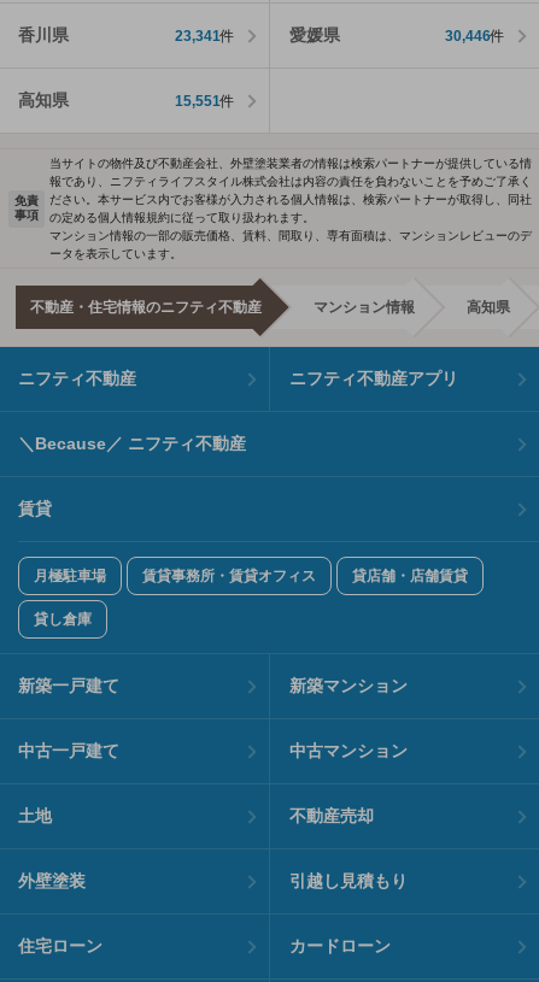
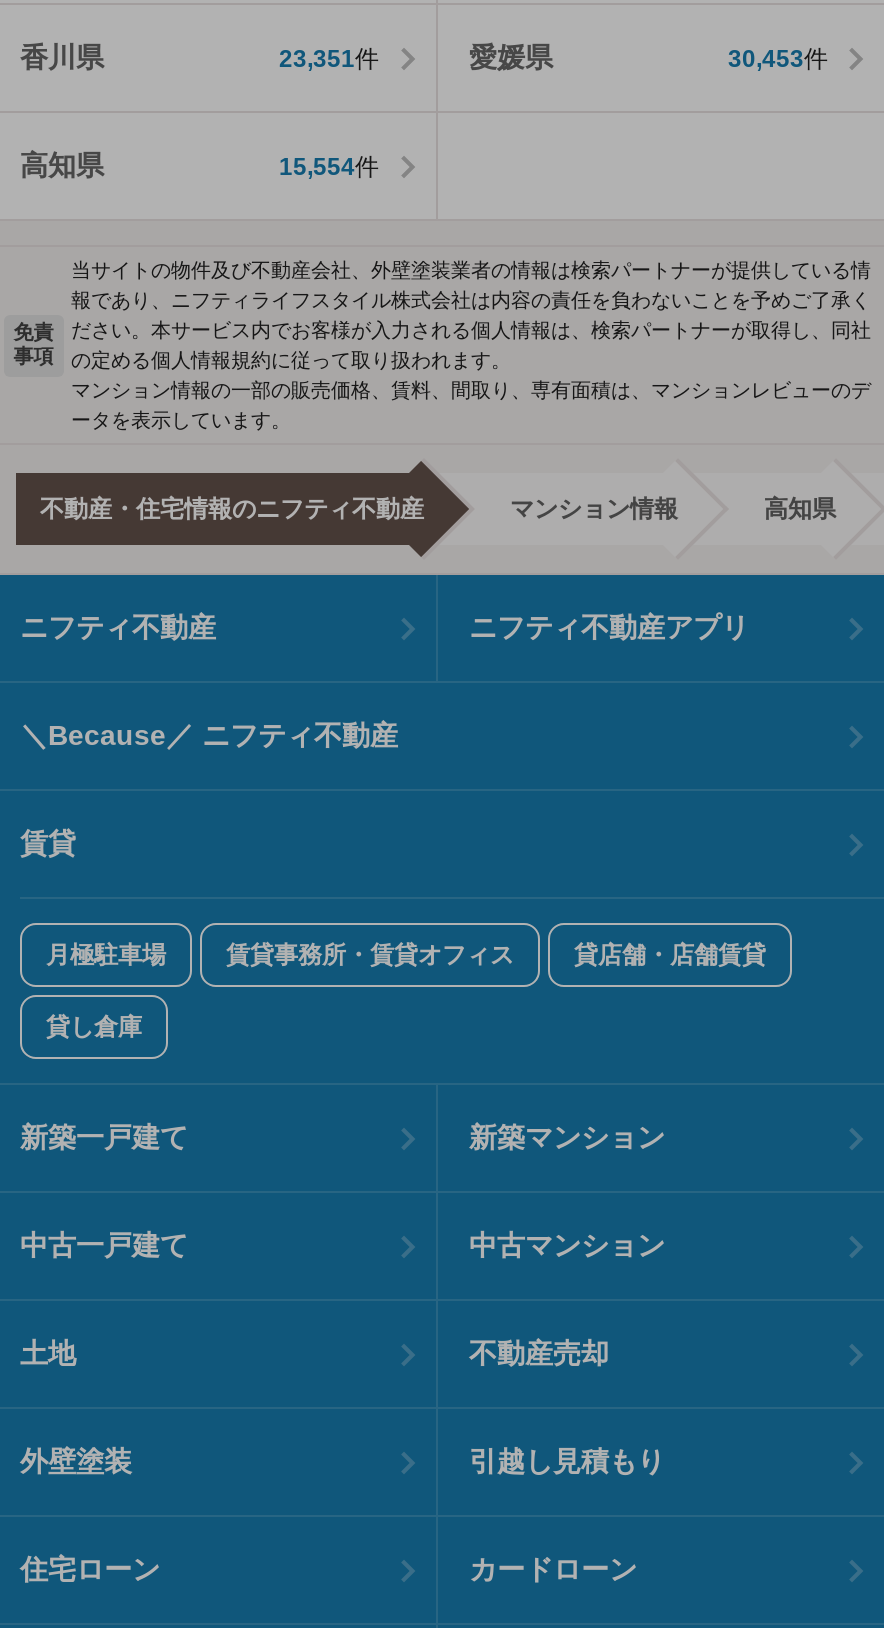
- 23,341件
+ 23,351件

- 30,446件
+ 30,453件

- 15,551件
+ 15,554件
